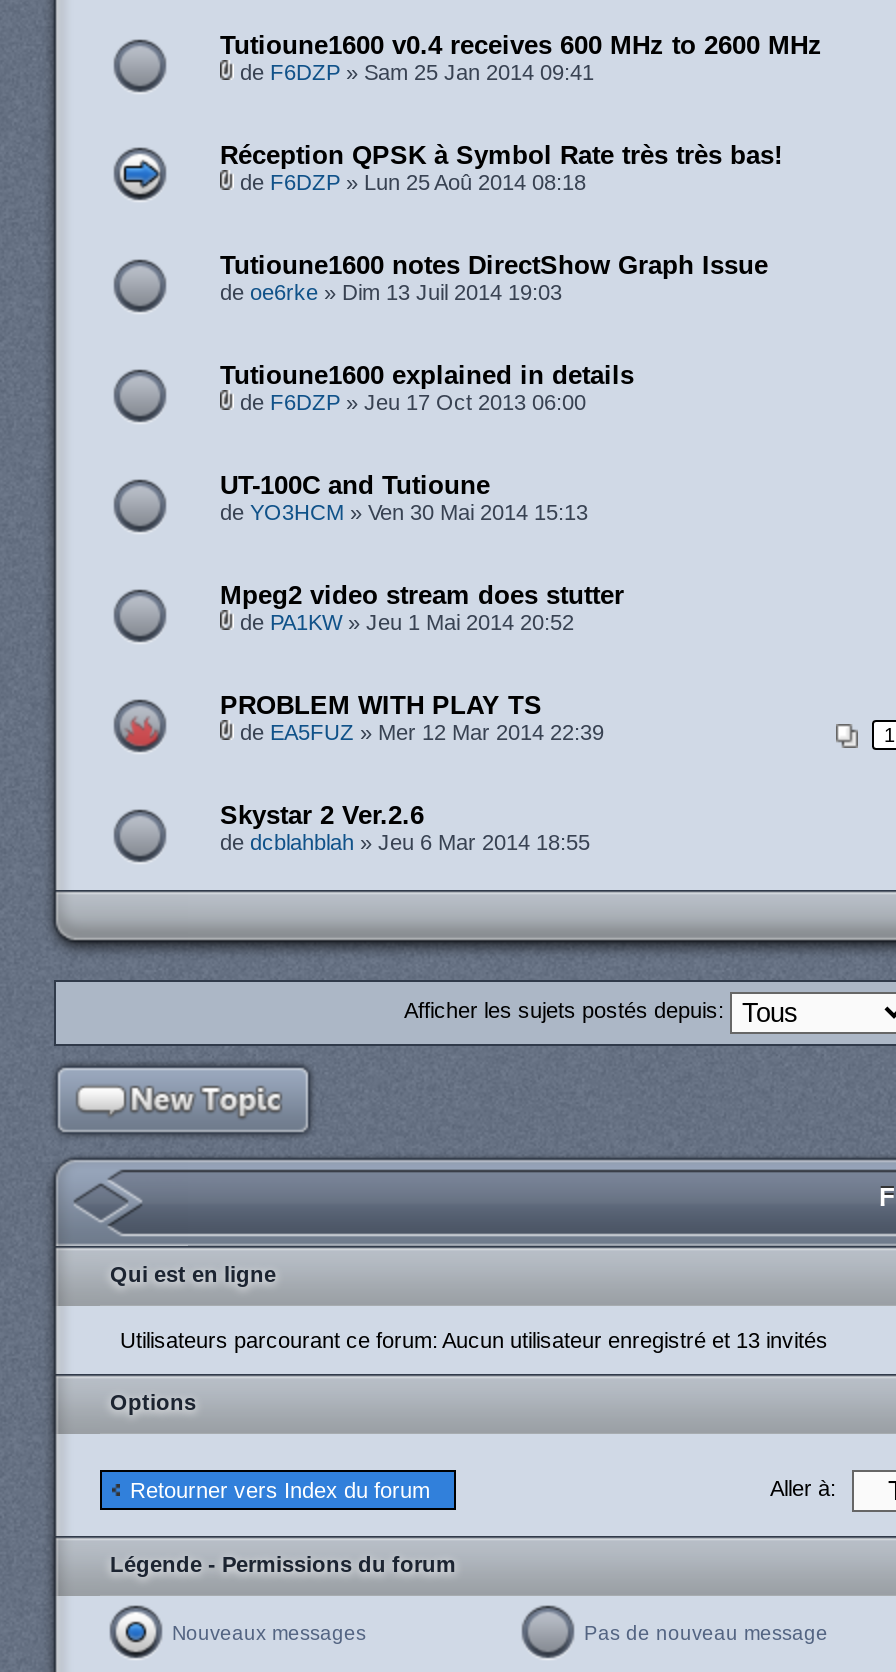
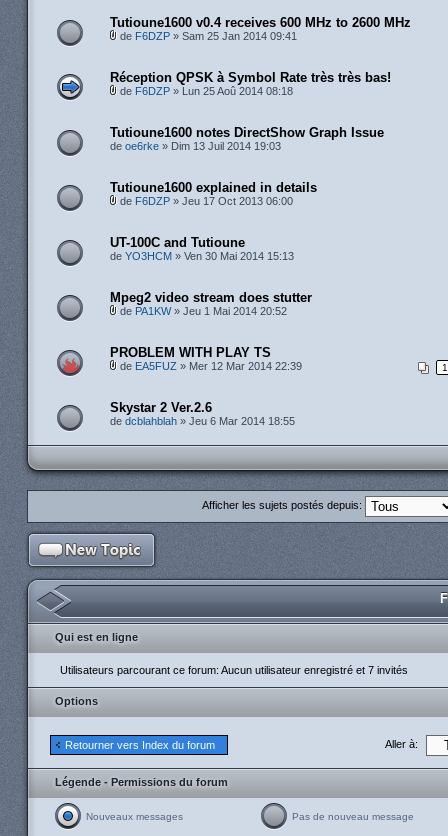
- Utilisateurs parcourant ce forum: Aucun utilisateur enregistré et 13 invités
+ Utilisateurs parcourant ce forum: Aucun utilisateur enregistré et 7 invités
